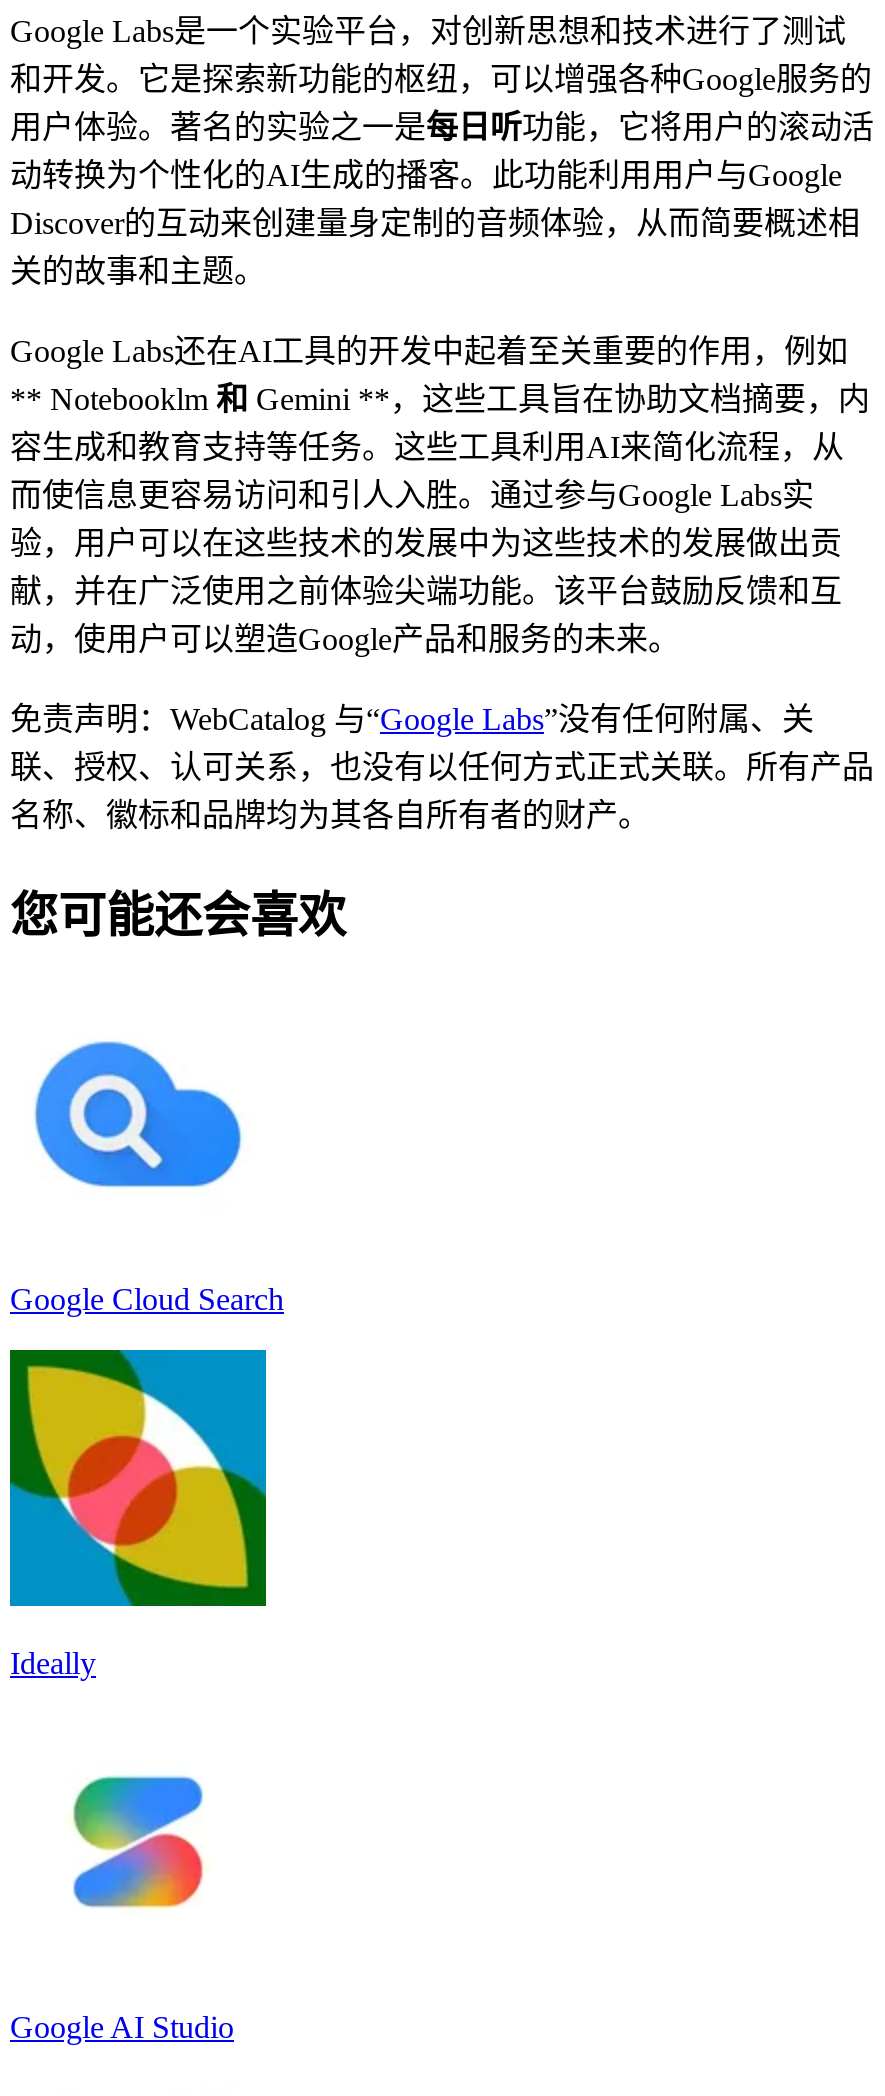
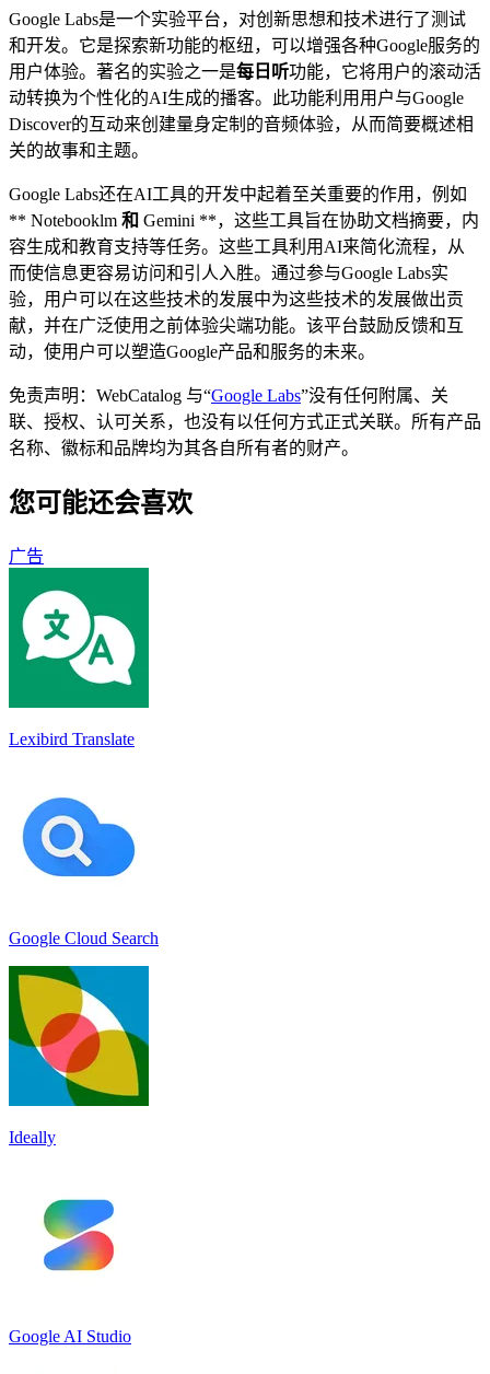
+ [image]
+ Lexibird Translate

+ 广告
